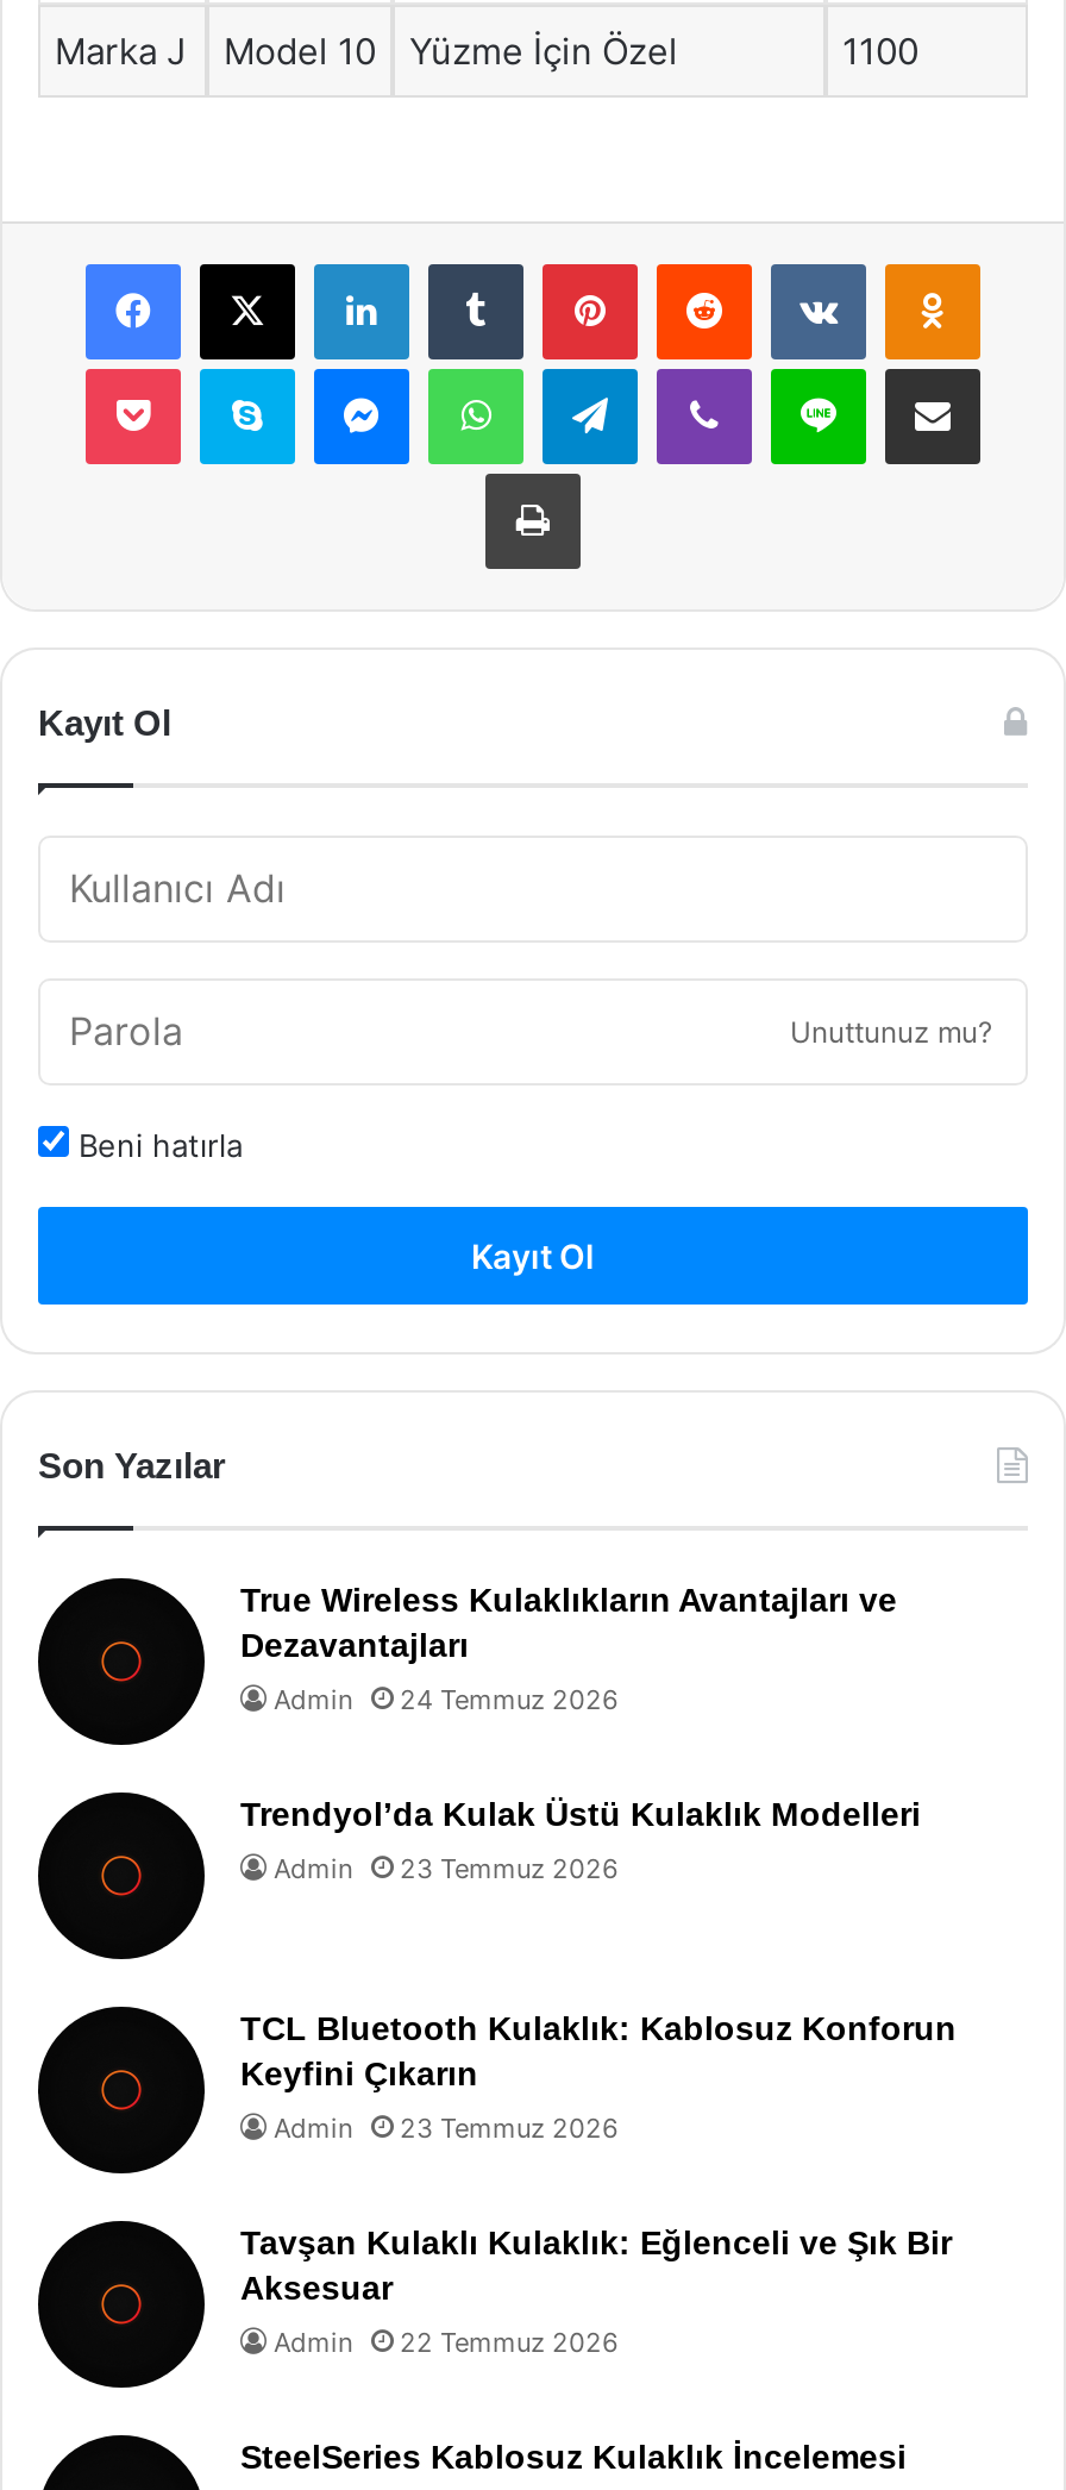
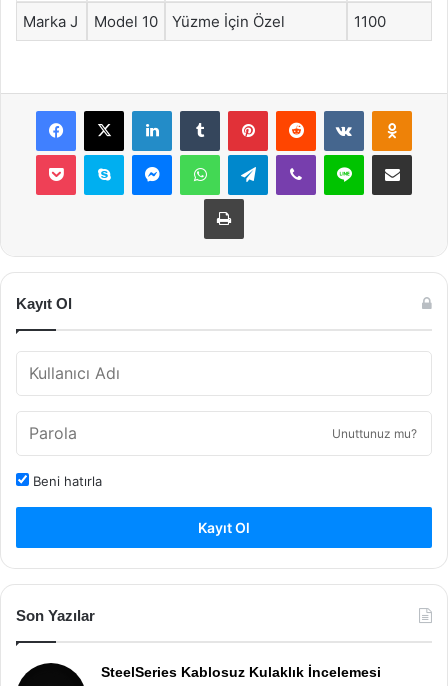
- [image]
- True Wireless Kulaklıkların Avantajları ve
- Dezavantajları
- Admin
- 24 Temmuz 2026
- Trendyol’da Kulak Üstü Kulaklık Modelleri
- Admin
- 23 Temmuz 2026

- [image]
- TCL Bluetooth Kulaklık: Kablosuz Konforun
- Keyfini Çıkarın
- Admin
- 23 Temmuz 2026
- Tavşan Kulaklı Kulaklık: Eğlenceli ve Şık Bir
- Aksesuar
- Admin
- 22 Temmuz 2026

- [image]

- [image]
